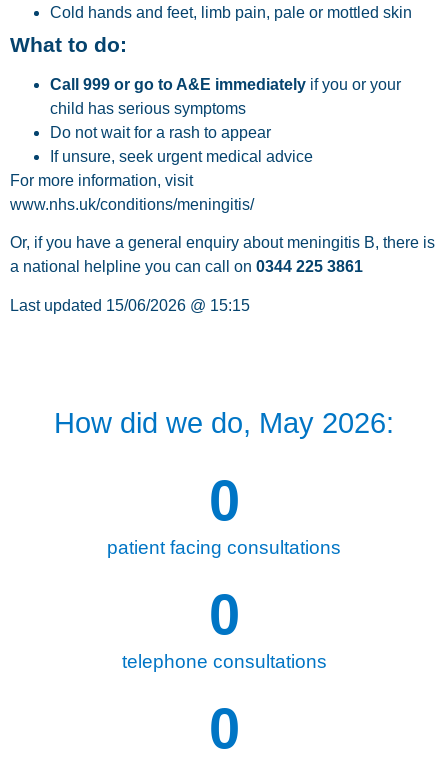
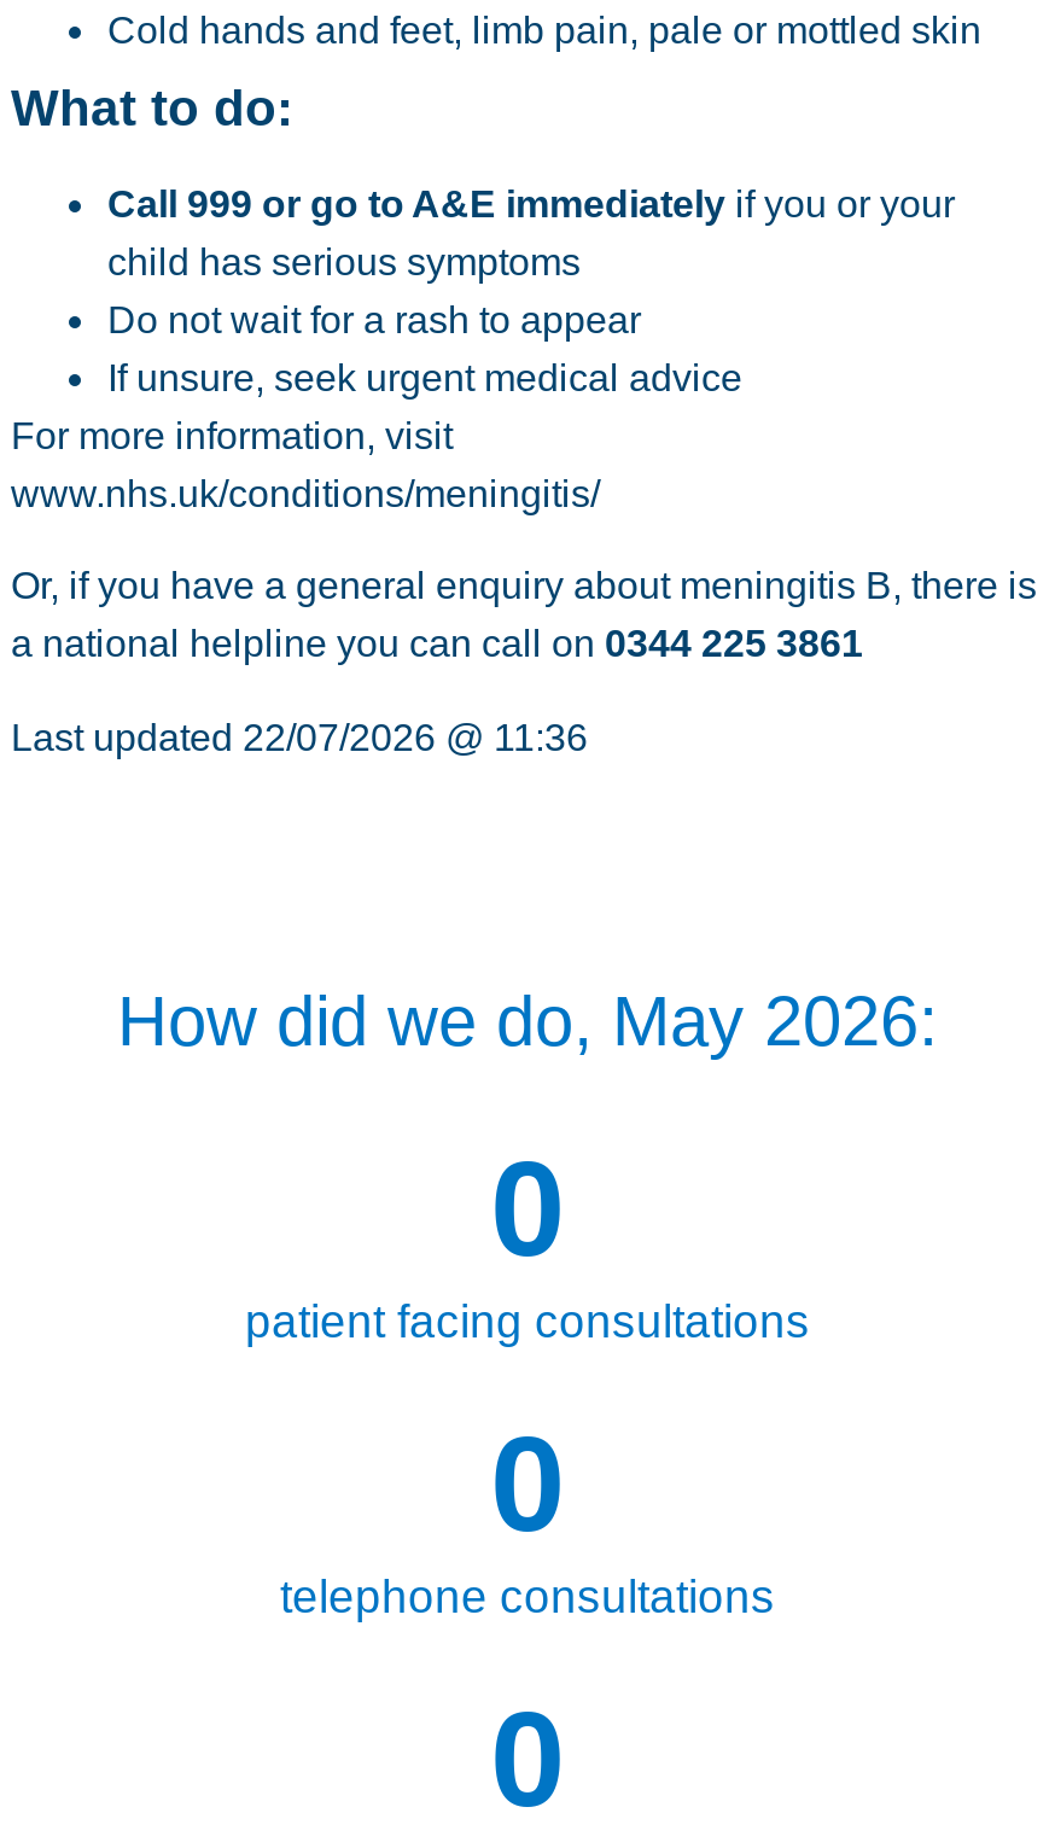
- Last updated 15/06/2026 @ 15:15
+ Last updated 22/07/2026 @ 11:36
